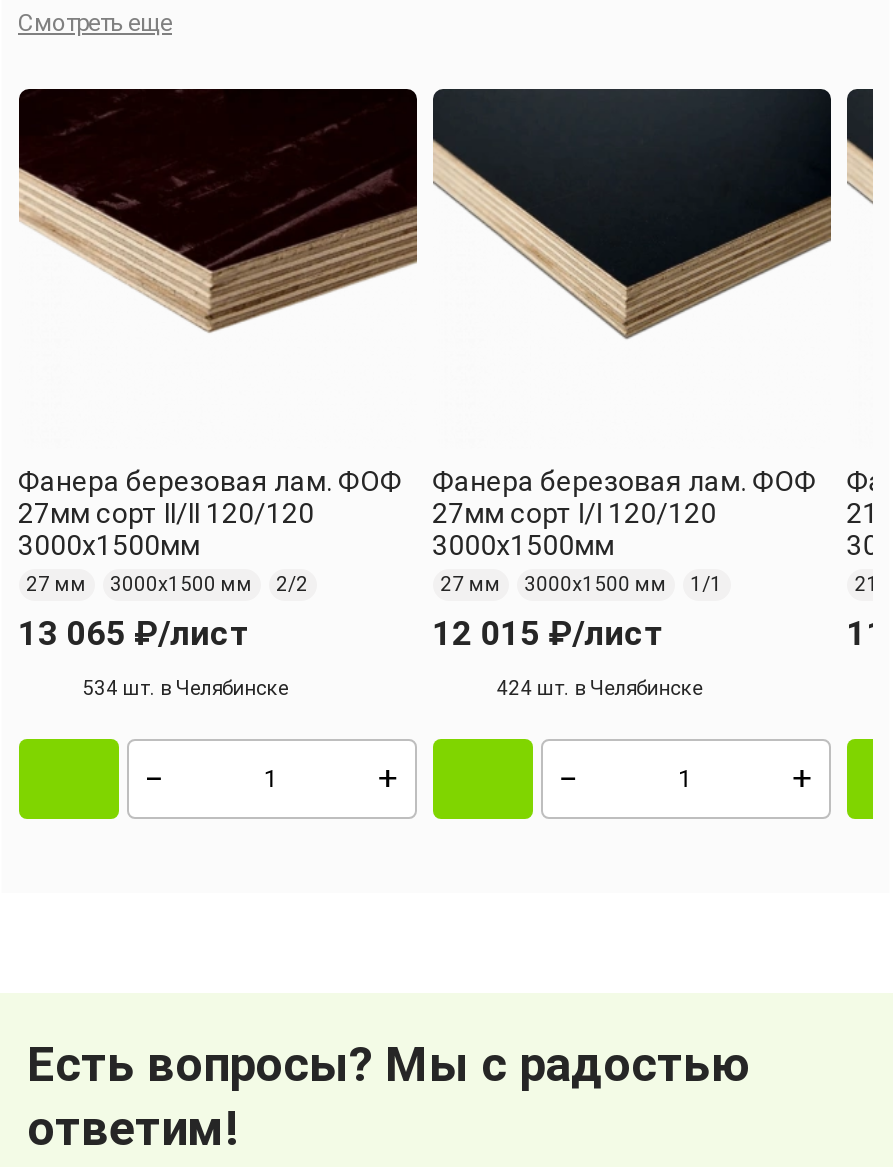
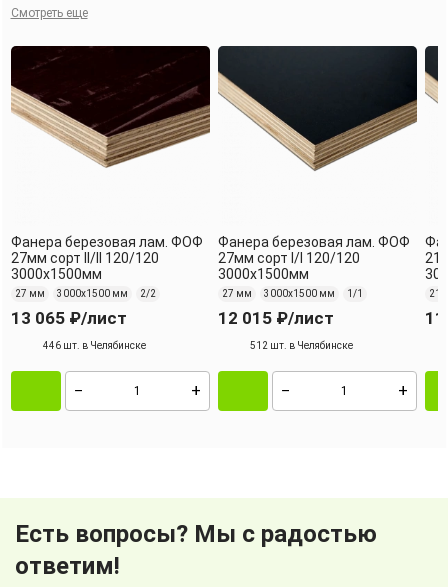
- 534 шт. в Челябинске
+ 446 шт. в Челябинске

- 424 шт. в Челябинске
+ 512 шт. в Челябинске
